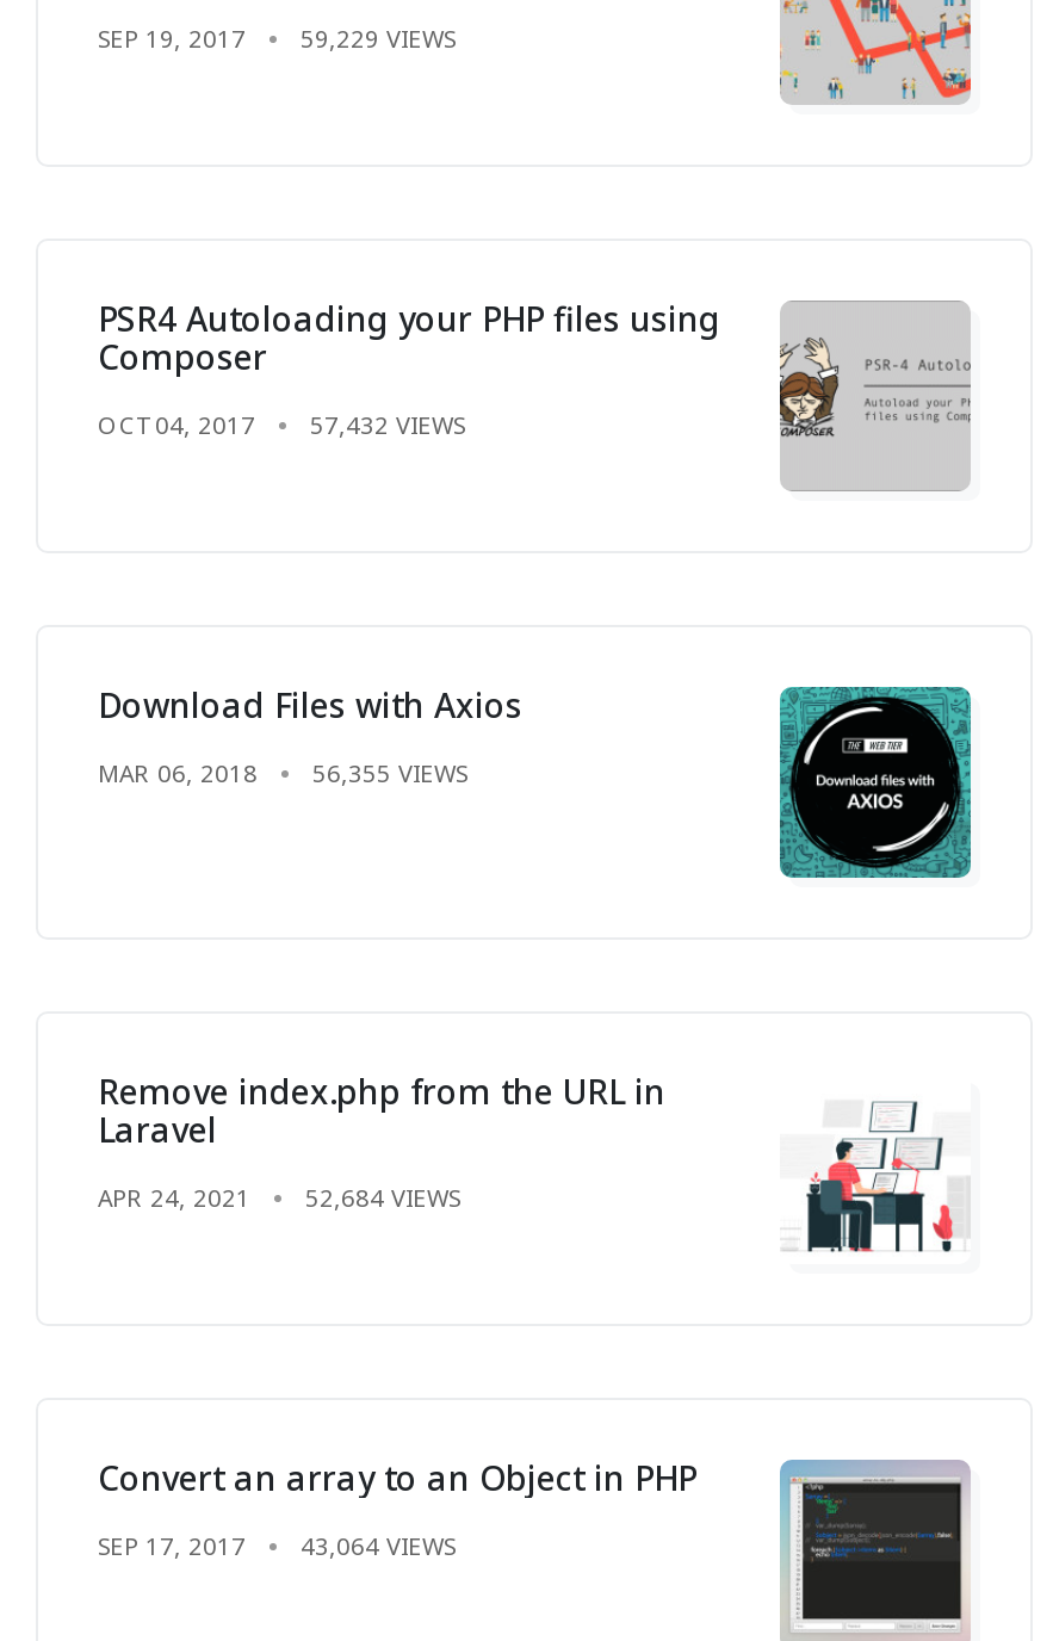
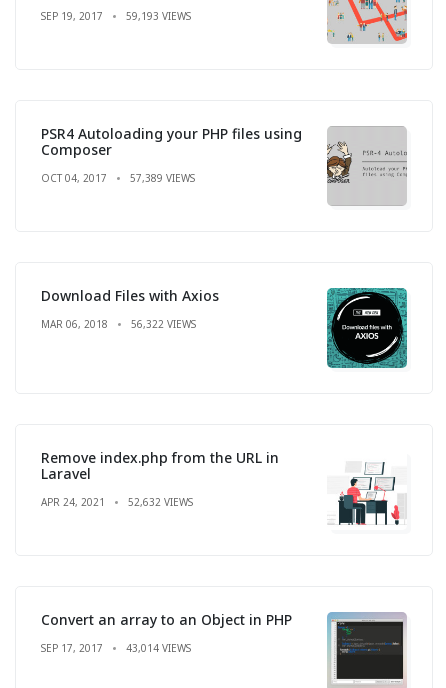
- SEP 19, 2017 59,229 VIEWS
+ SEP 19, 2017 59,193 VIEWS

- OCT 04, 2017 57,432 VIEWS
+ OCT 04, 2017 57,389 VIEWS

- MAR 06, 2018 56,355 VIEWS
+ MAR 06, 2018 56,322 VIEWS

- APR 24, 2021 52,684 VIEWS
+ APR 24, 2021 52,632 VIEWS

- SEP 17, 2017 43,064 VIEWS
+ SEP 17, 2017 43,014 VIEWS
